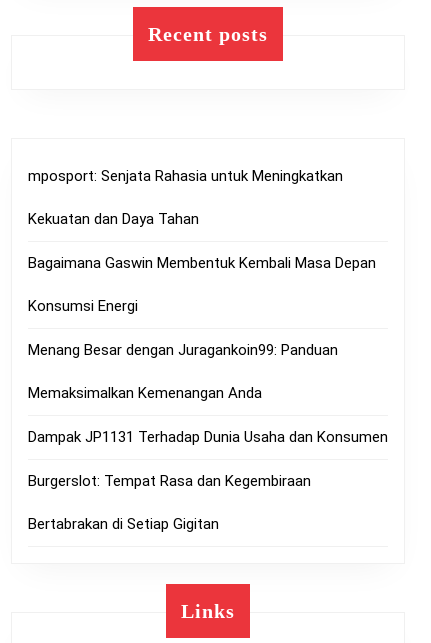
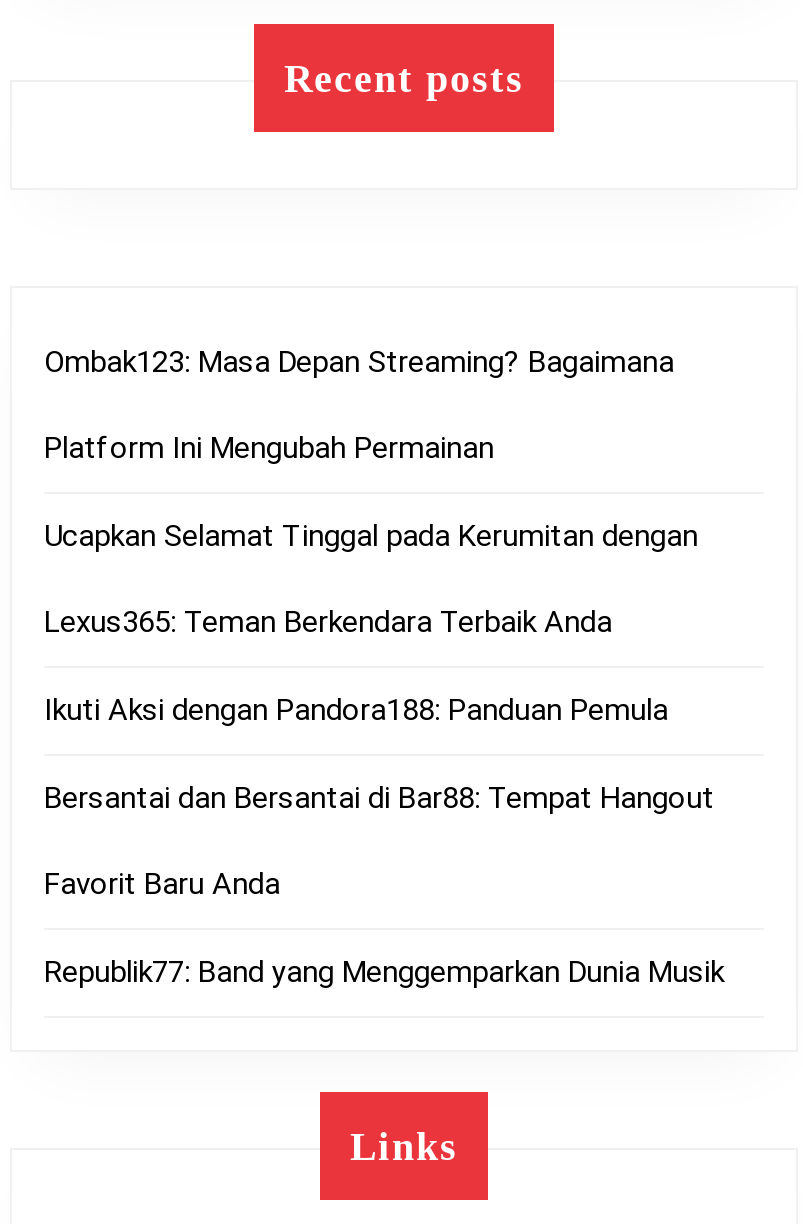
- mposport: Senjata Rahasia untuk Meningkatkan
- Kekuatan dan Daya Tahan
- Bagaimana Gaswin Membentuk Kembali Masa Depan
- Konsumsi Energi
- Menang Besar dengan Juragankoin99: Panduan
- Memaksimalkan Kemenangan Anda
- Dampak JP1131 Terhadap Dunia Usaha dan Konsumen
- Burgerslot: Tempat Rasa dan Kegembiraan
- Bertabrakan di Setiap Gigitan
+ Ombak123: Masa Depan Streaming? Bagaimana
+ Platform Ini Mengubah Permainan
+ Ucapkan Selamat Tinggal pada Kerumitan dengan
+ Lexus365: Teman Berkendara Terbaik Anda
+ Ikuti Aksi dengan Pandora188: Panduan Pemula
+ Bersantai dan Bersantai di Bar88: Tempat Hangout
+ Favorit Baru Anda
+ Republik77: Band yang Menggemparkan Dunia Musik
